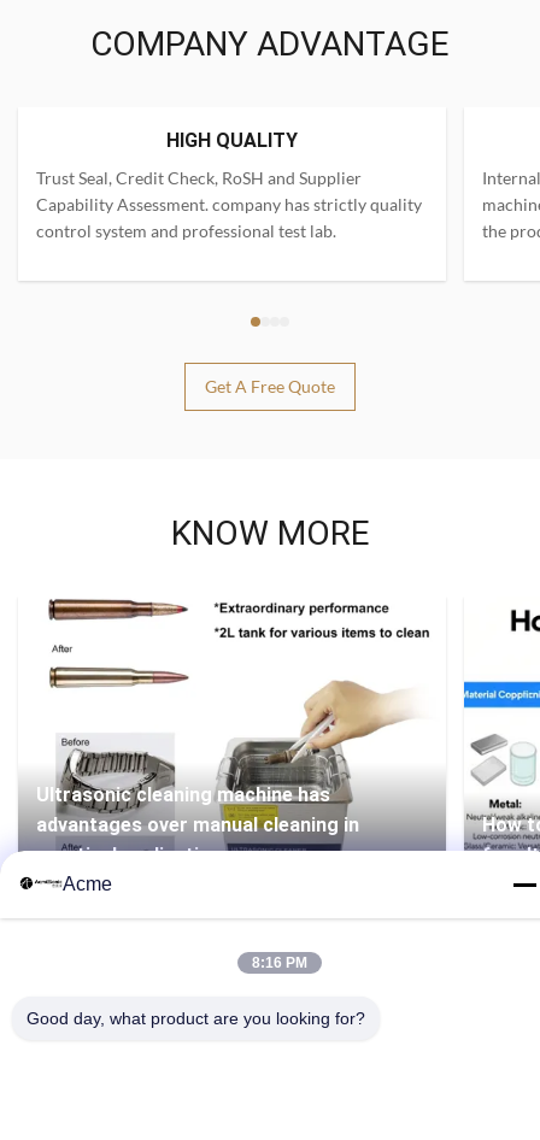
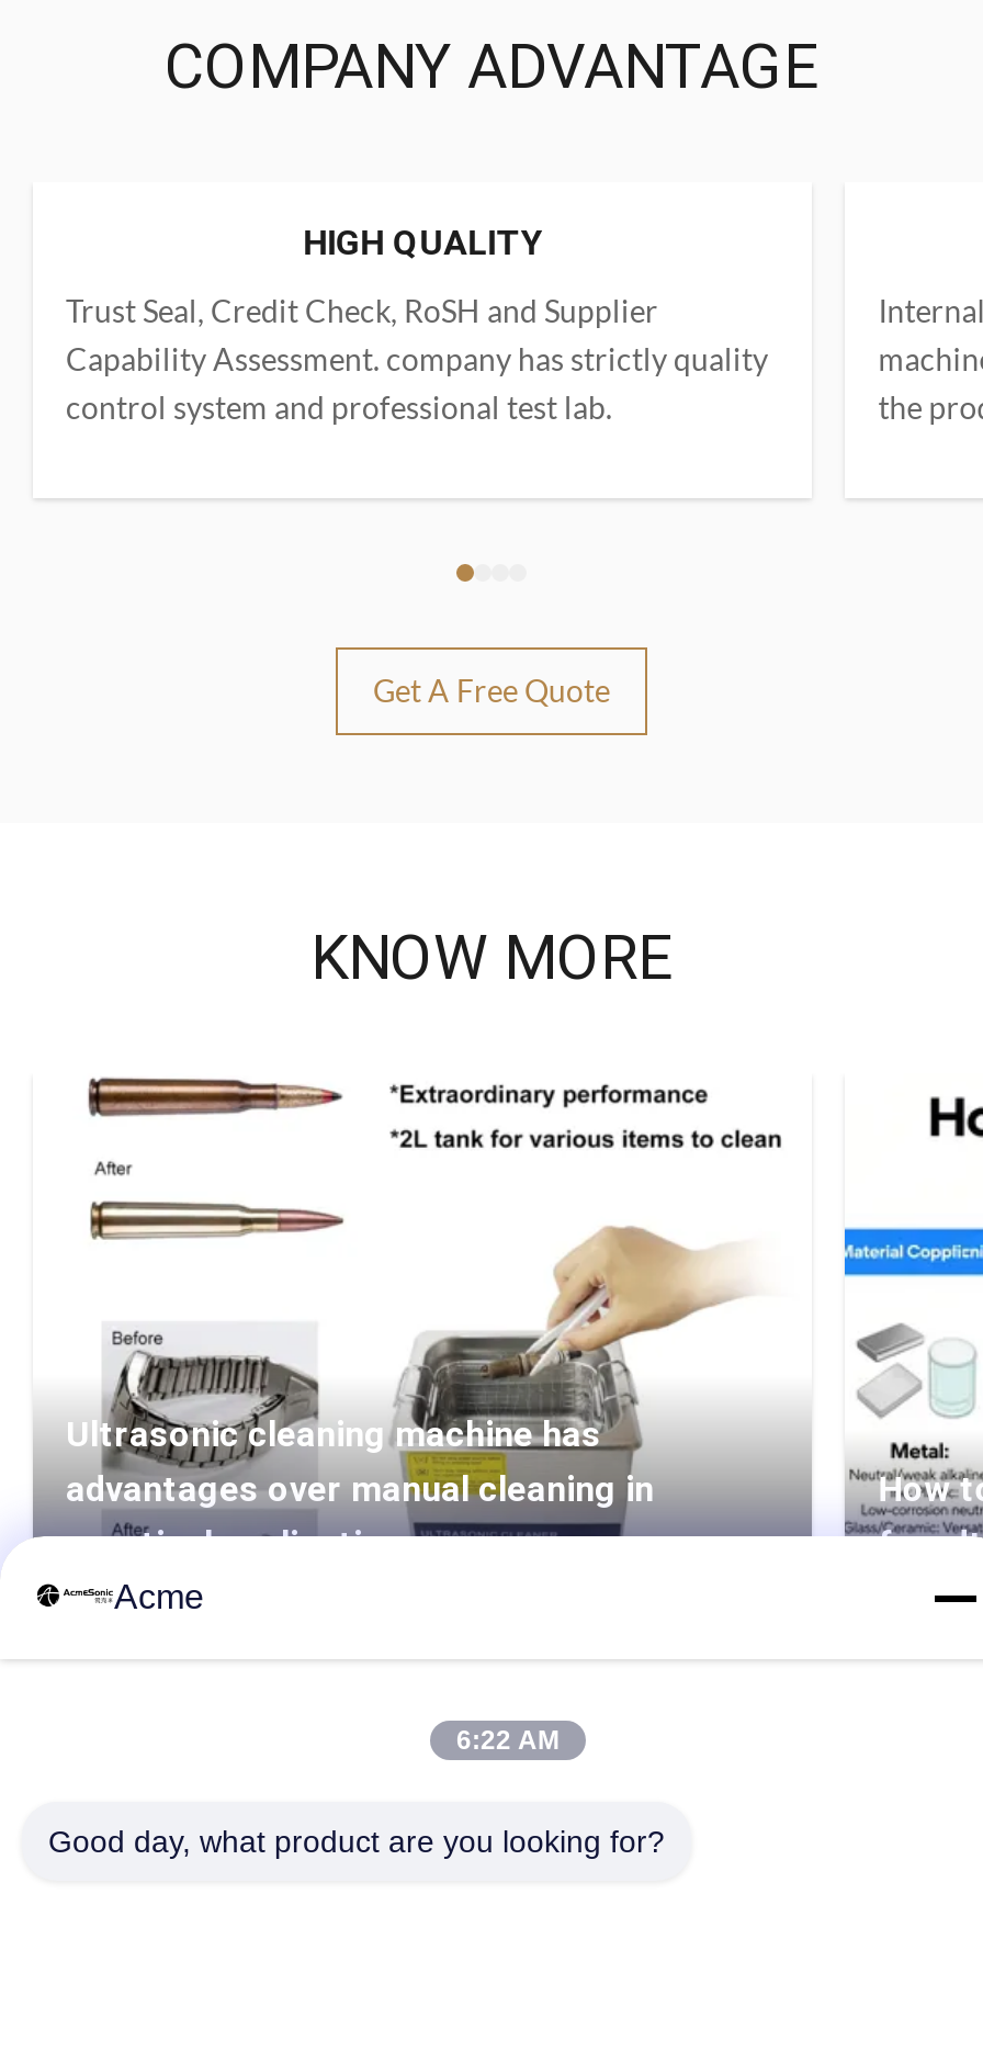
- 8:16 PM
+ 6:22 AM
